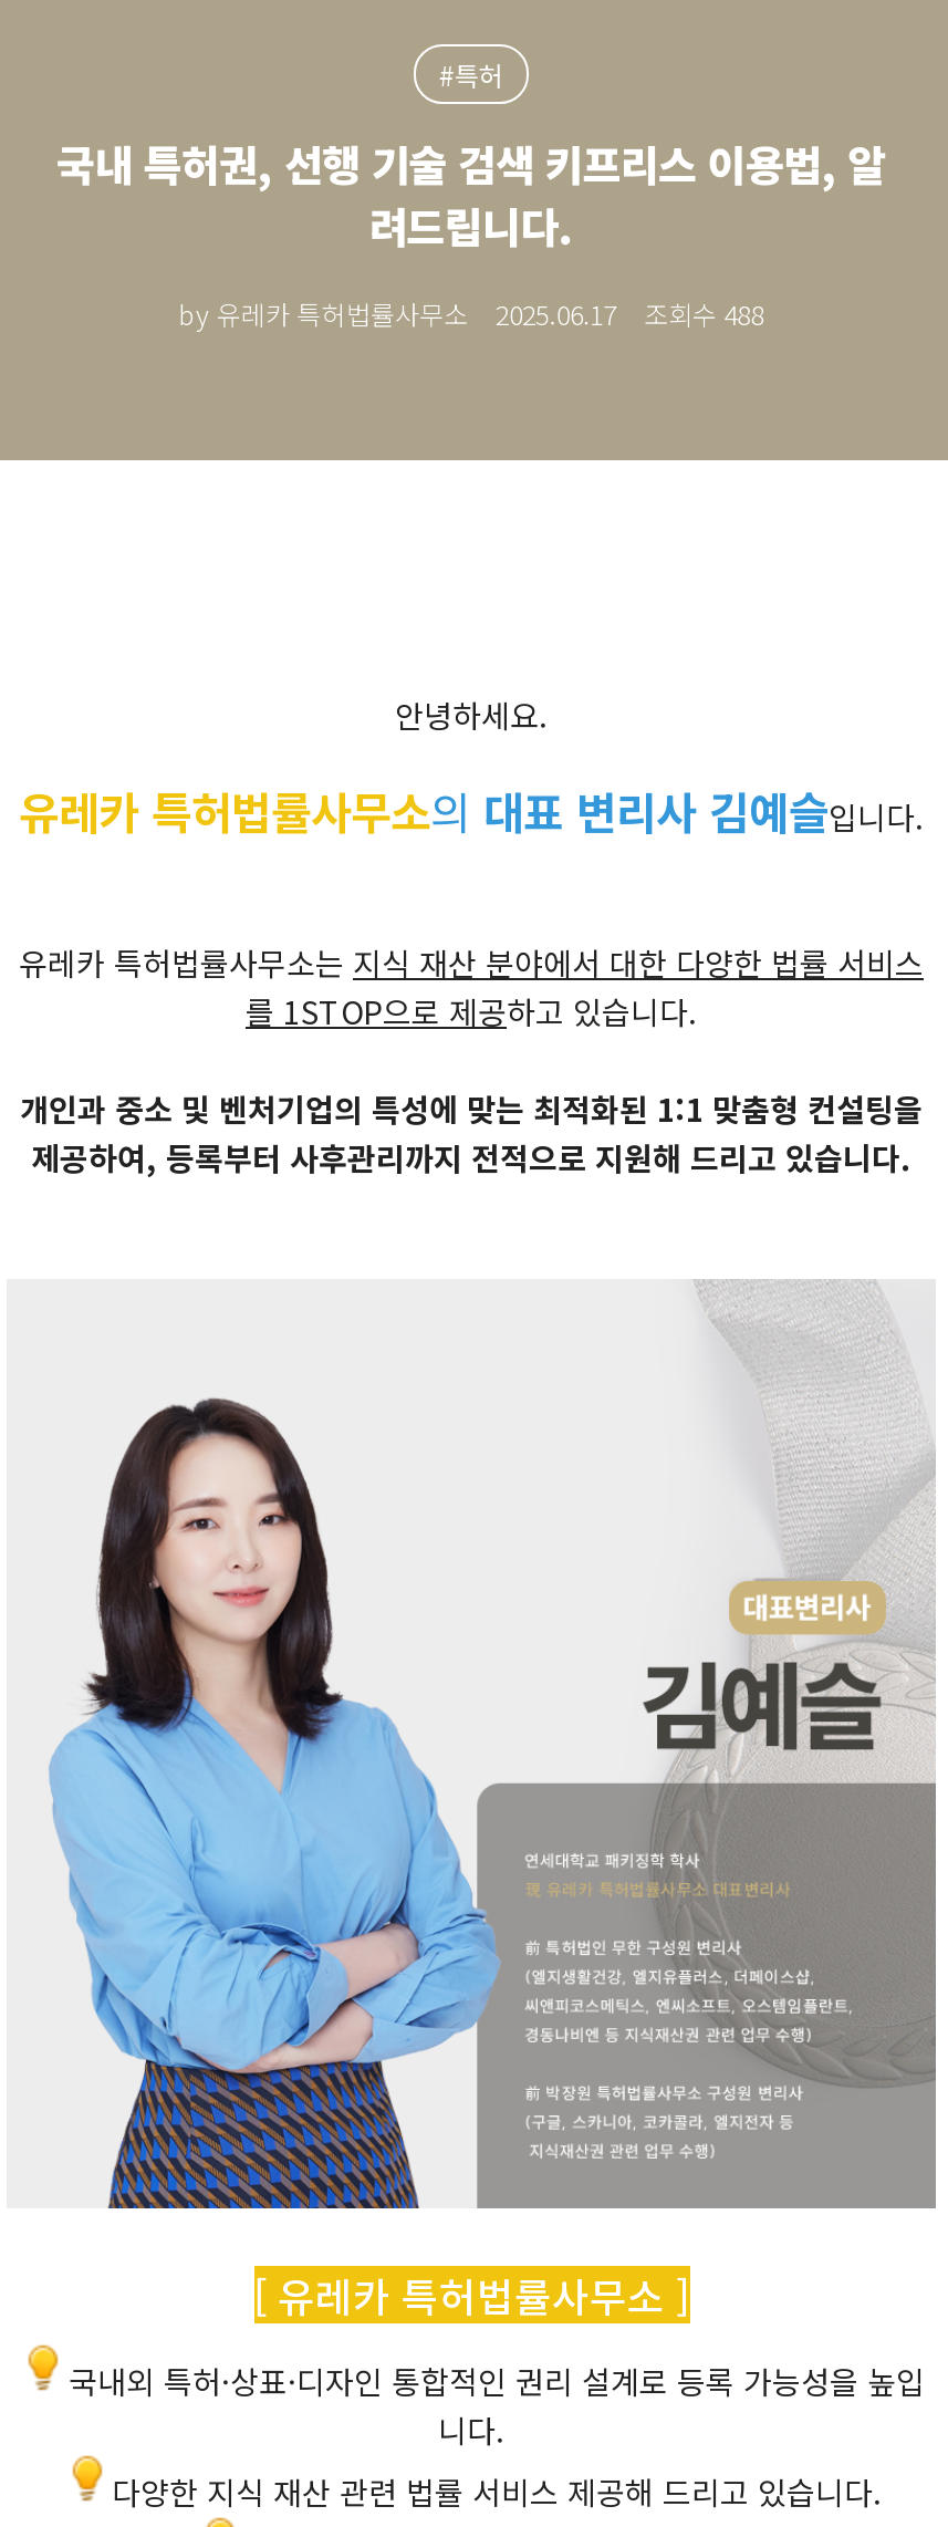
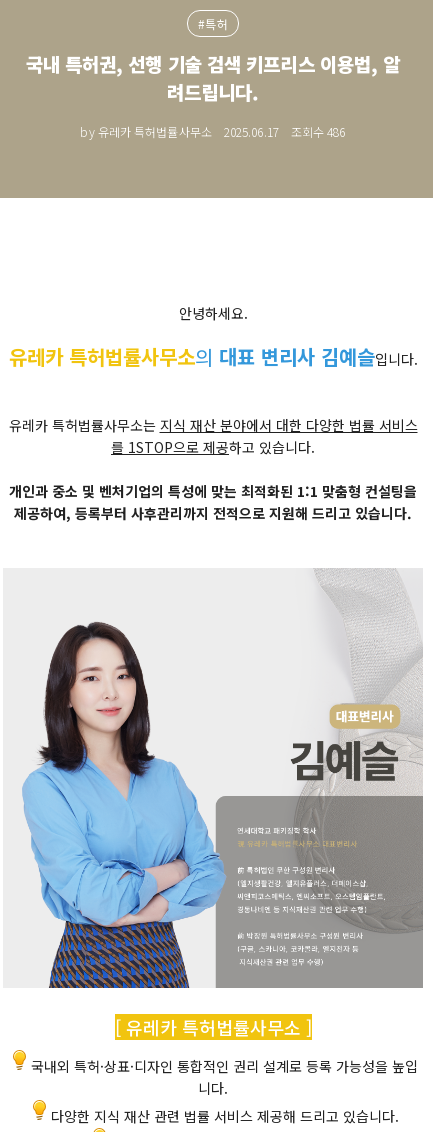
- by 유레카 특허법률사무소 2025.06.17 조회수 488
+ by 유레카 특허법률사무소 2025.06.17 조회수 486
